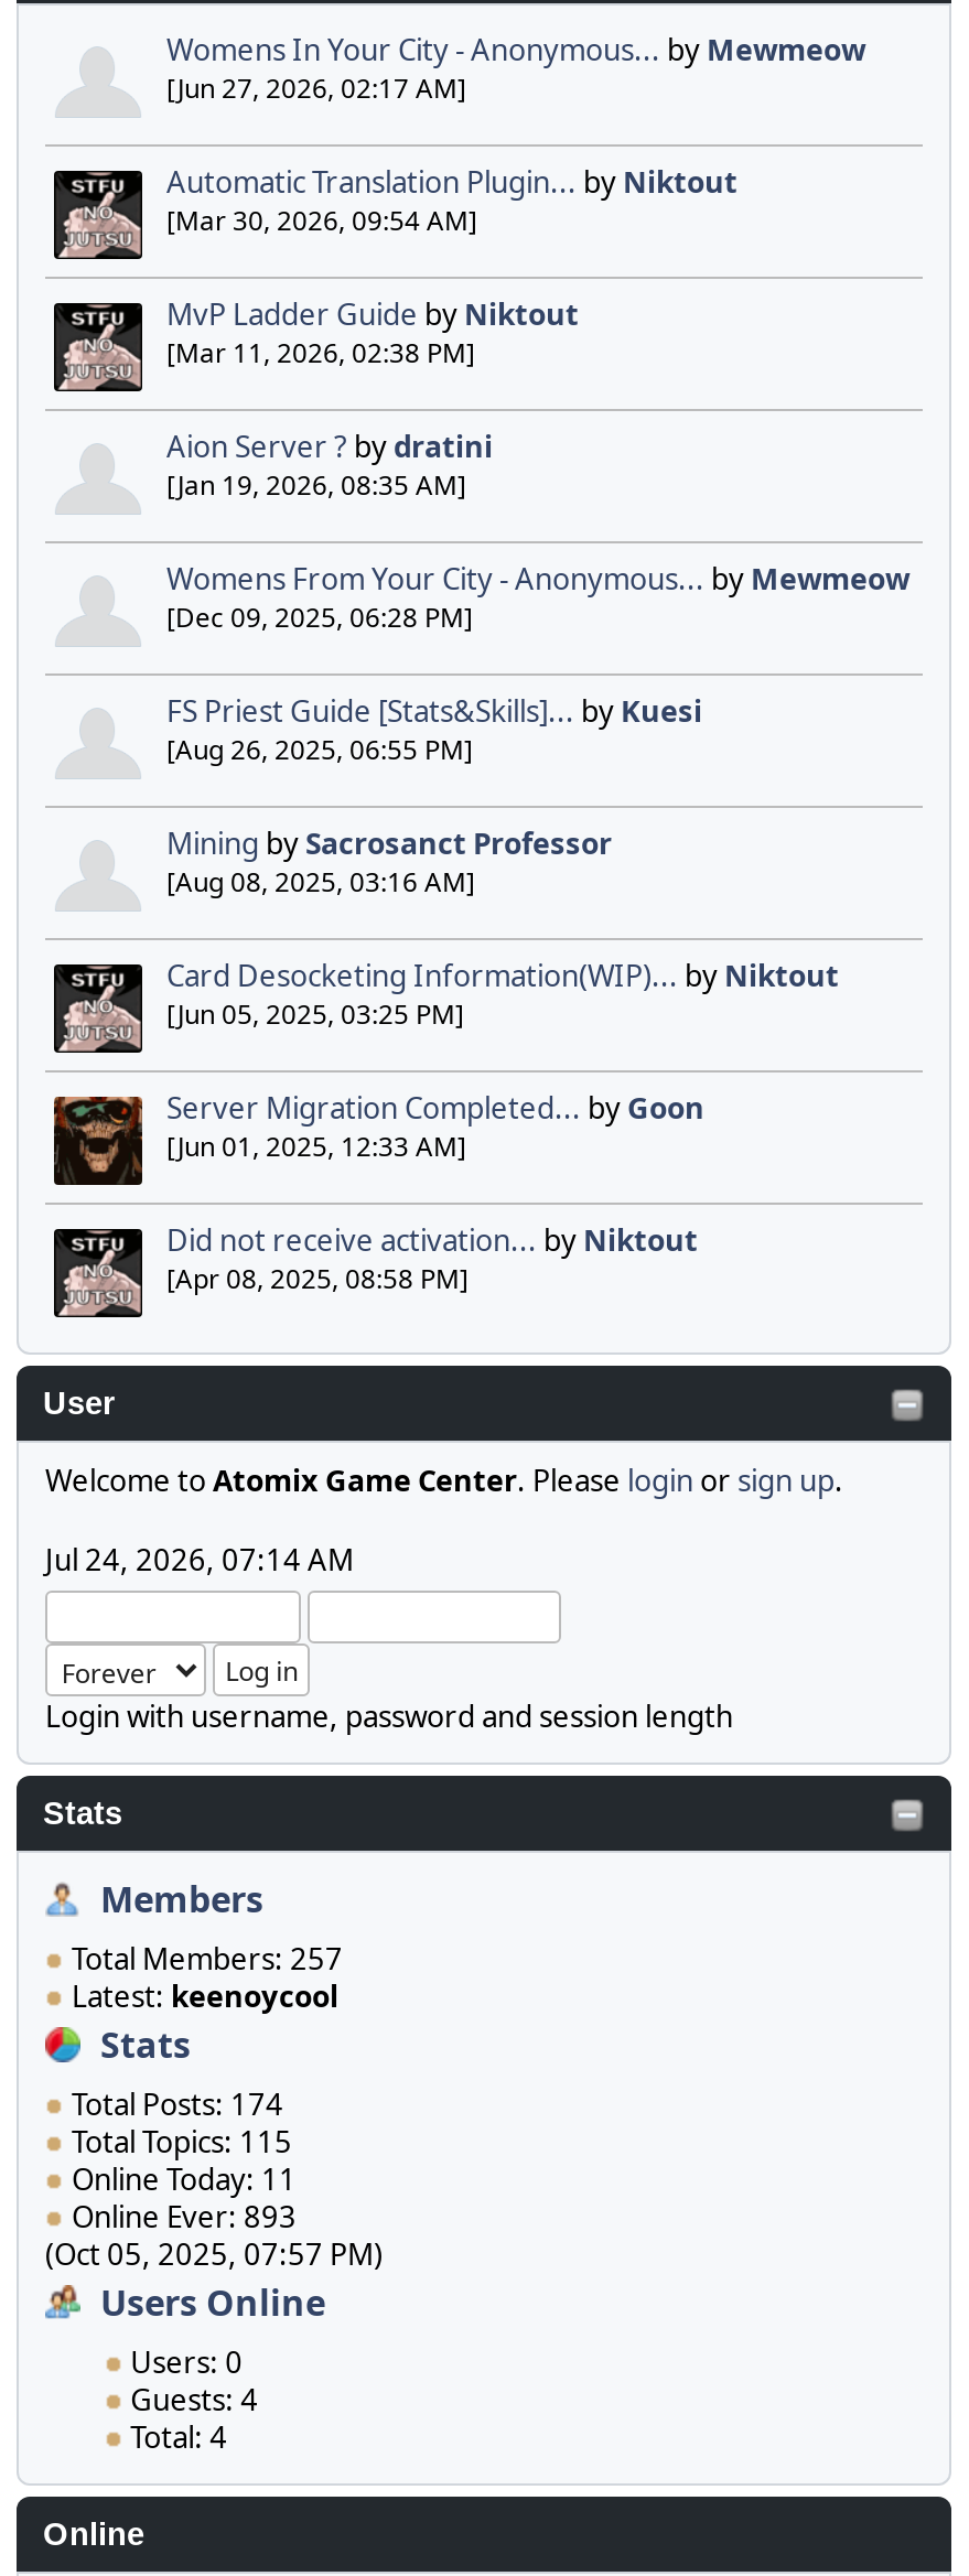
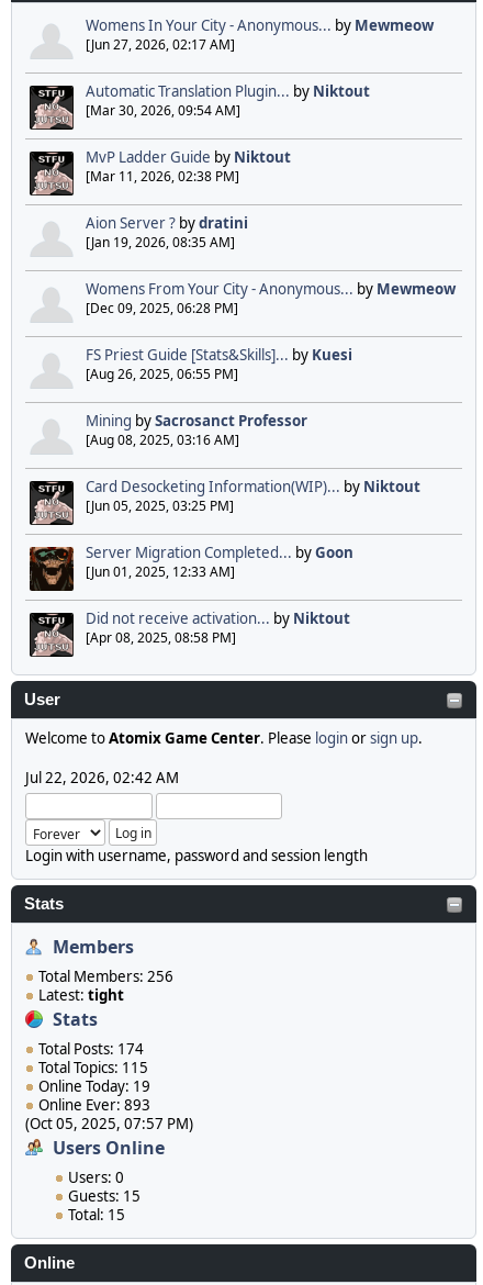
- Jul 24, 2026, 07:14 AM
+ Jul 22, 2026, 02:42 AM

- Total Members: 257
+ Total Members: 256

- Latest: keenoycool
+ Latest: tight

- Online Today: 11
+ Online Today: 19

- Guests: 4
+ Guests: 15

- Total: 4
+ Total: 15
